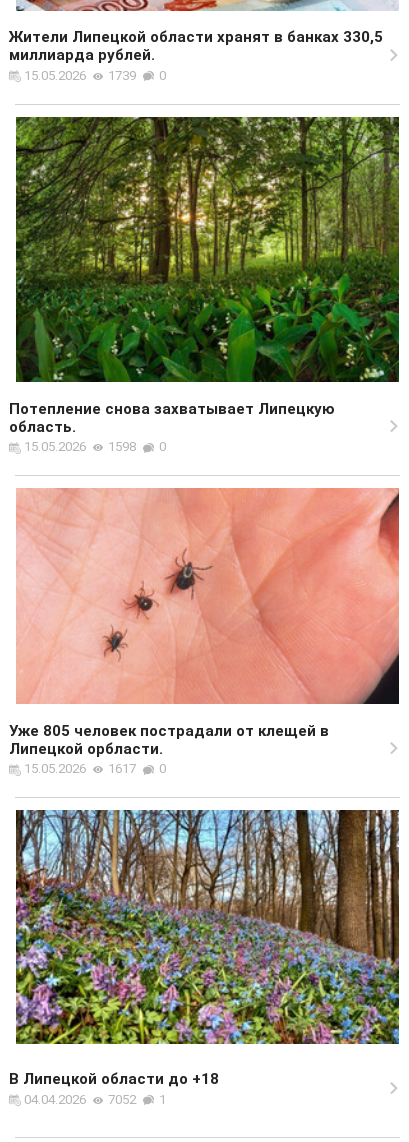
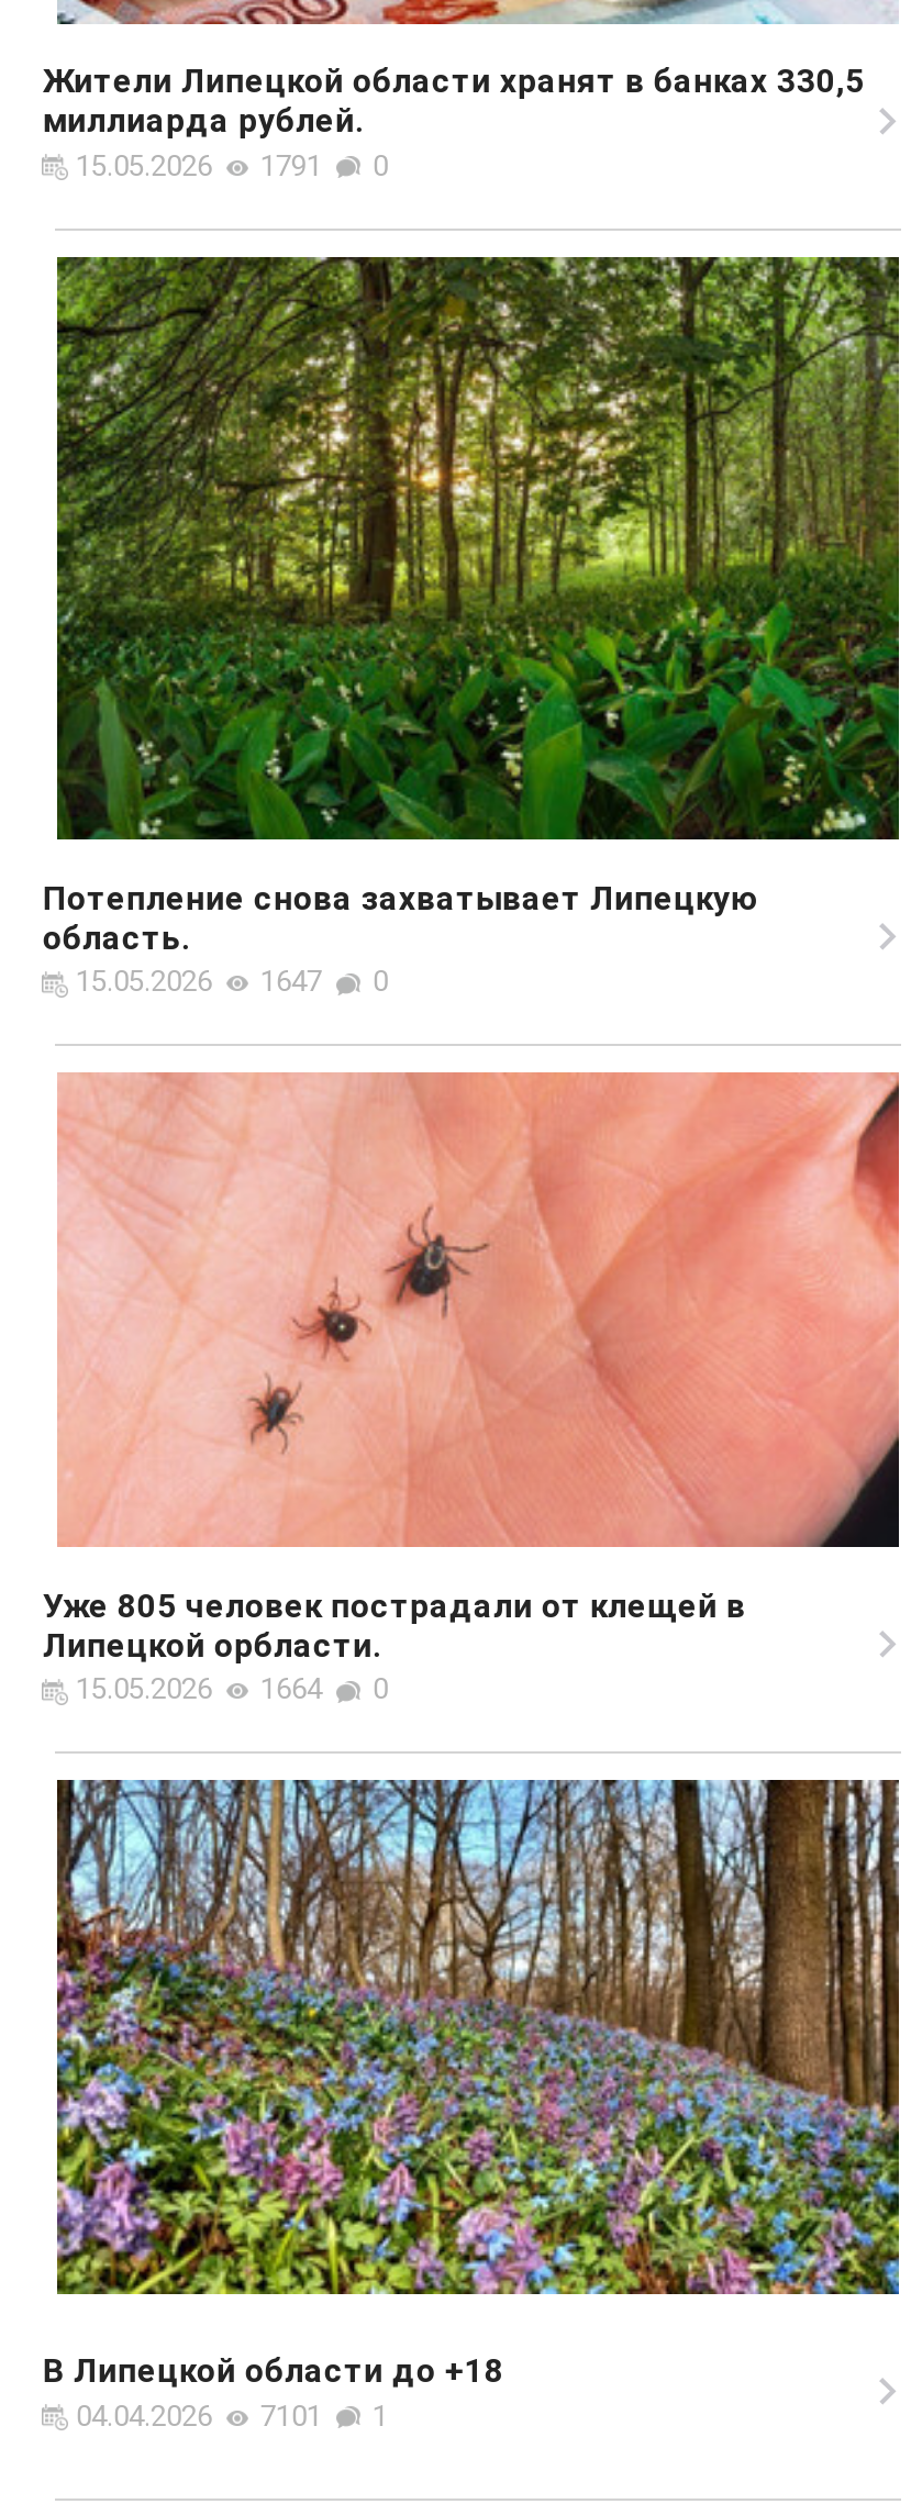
- 15.05.2026 1739 0
+ 15.05.2026 1791 0

- 15.05.2026 1598 0
+ 15.05.2026 1647 0

- 15.05.2026 1617 0
+ 15.05.2026 1664 0

- 04.04.2026 7052 1
+ 04.04.2026 7101 1
